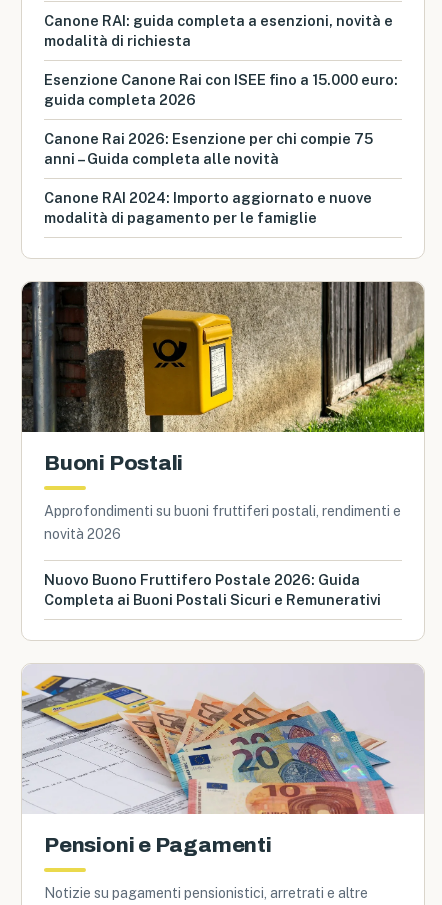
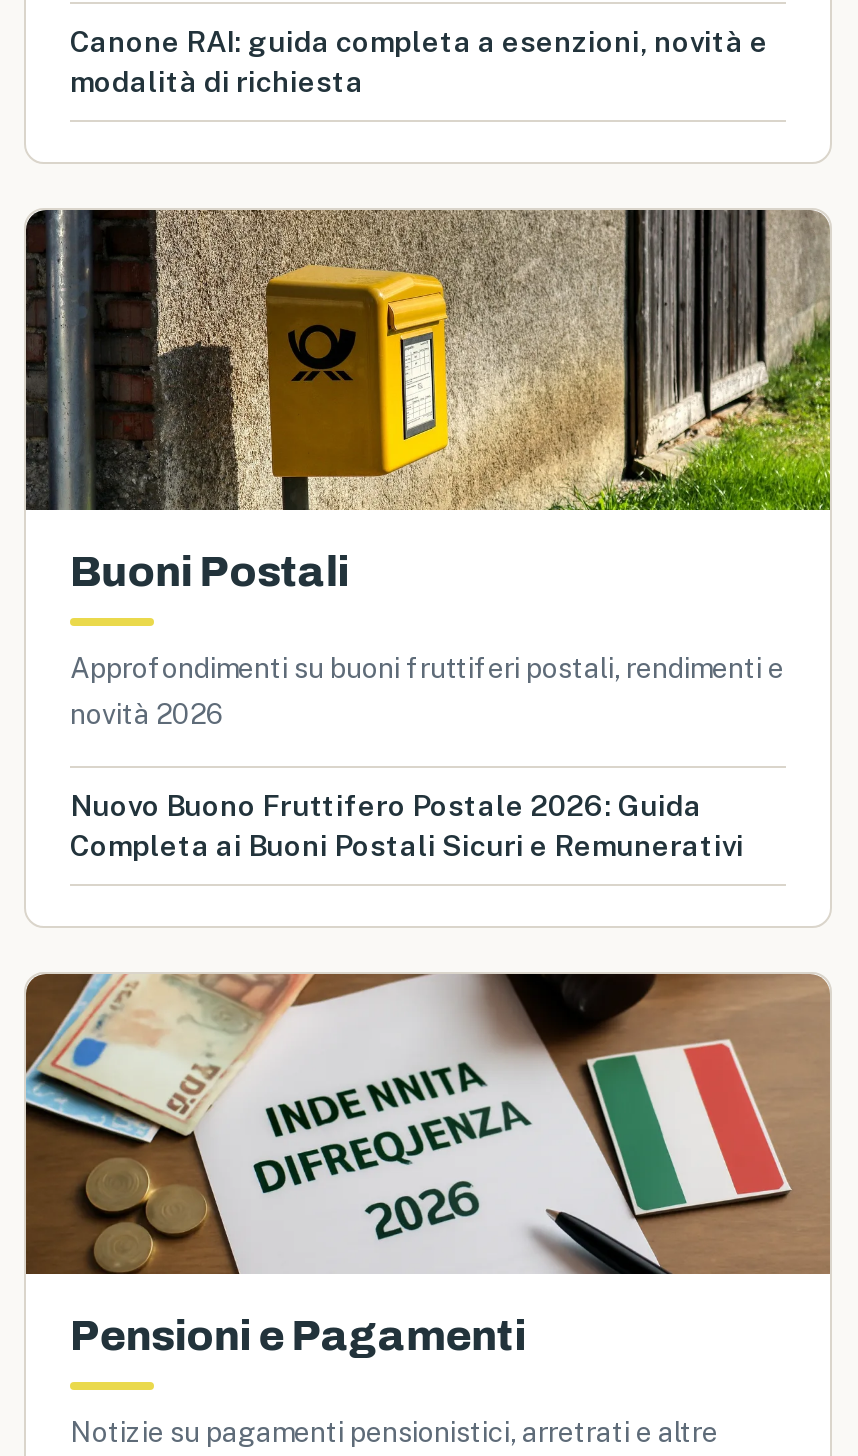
- Esenzione Canone Rai con ISEE fino a 15.000 euro:
- guida completa 2026
- Canone Rai 2026: Esenzione per chi compie 75
- anni – Guida completa alle novità
- Canone RAI 2024: Importo aggiornato e nuove
- modalità di pagamento per le famiglie

- [image]
+ [image]
